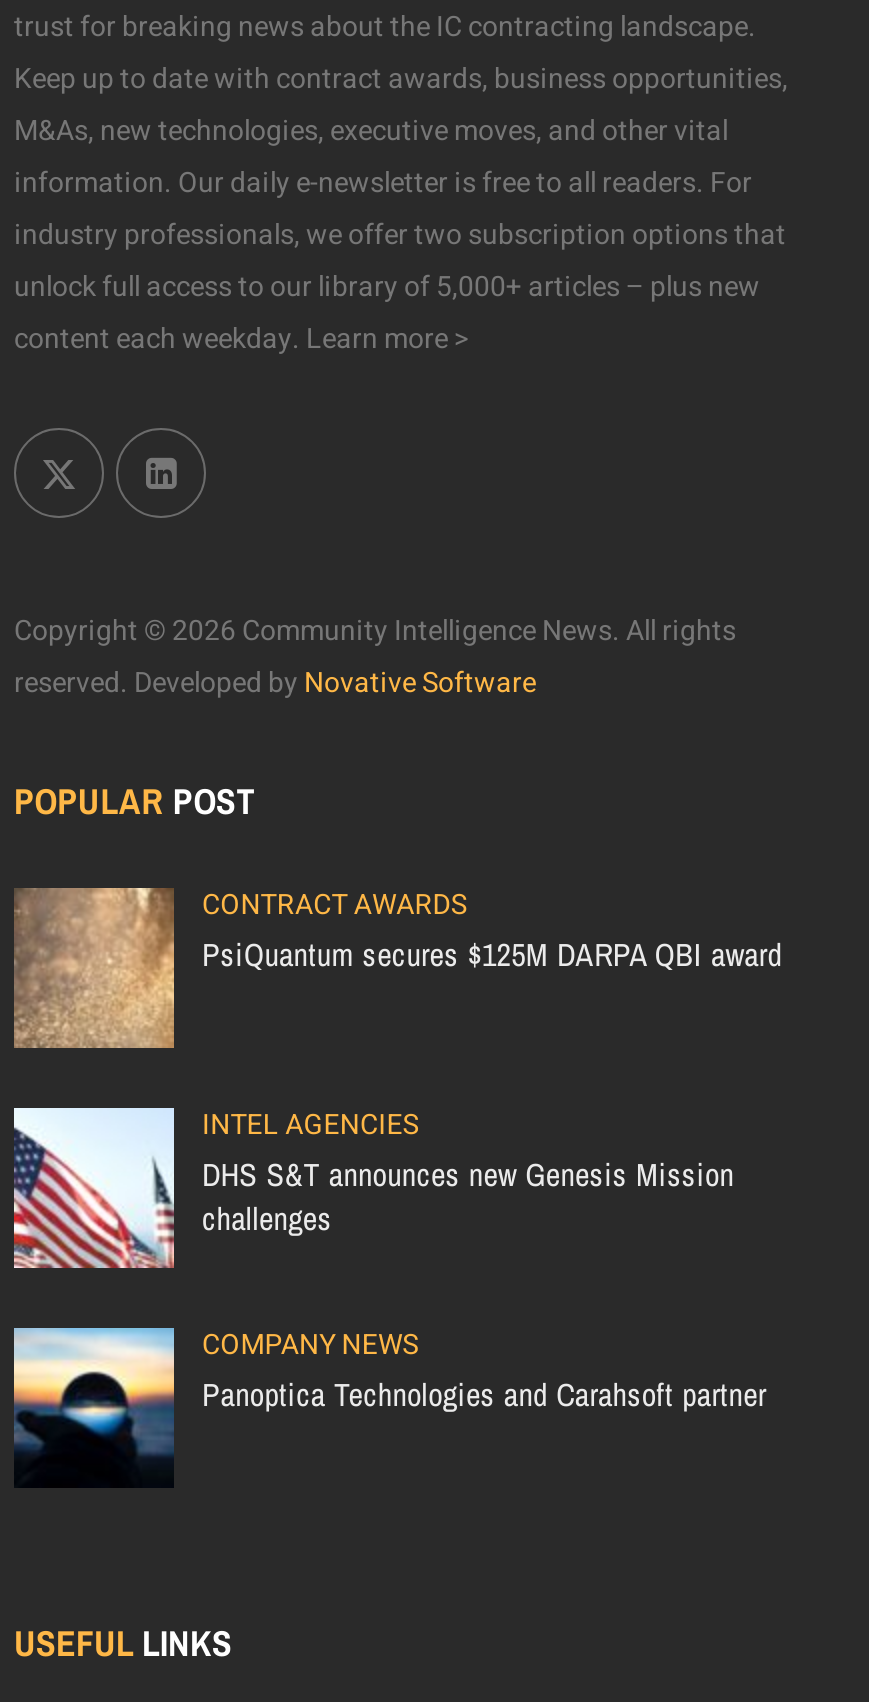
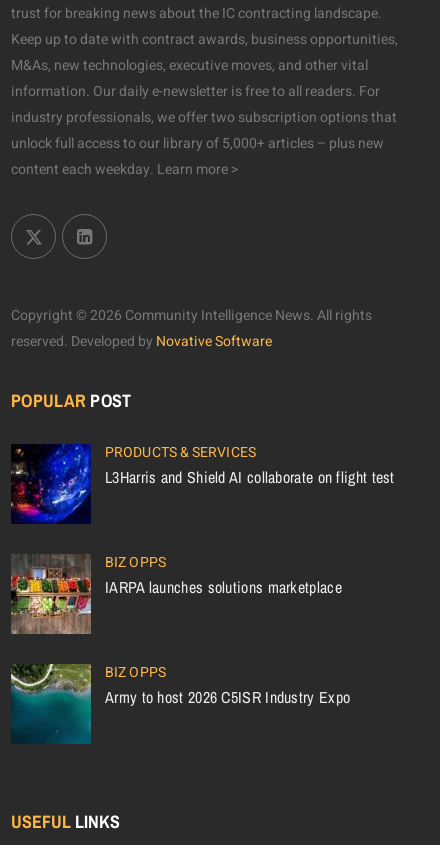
- [image]
- CONTRACT AWARDS
- PsiQuantum secures $125M DARPA QBI award
+ [image]
+ PRODUCTS & SERVICES
+ L3Harris and Shield AI collaborate on flight test

- [image]
- INTEL AGENCIES
- DHS S&T announces new Genesis Mission
- challenges
+ [image]
+ BIZ OPPS
+ IARPA launches solutions marketplace

- [image]
- COMPANY NEWS
- Panoptica Technologies and Carahsoft partner
+ [image]
+ BIZ OPPS
+ Army to host 2026 C5ISR Industry Expo
